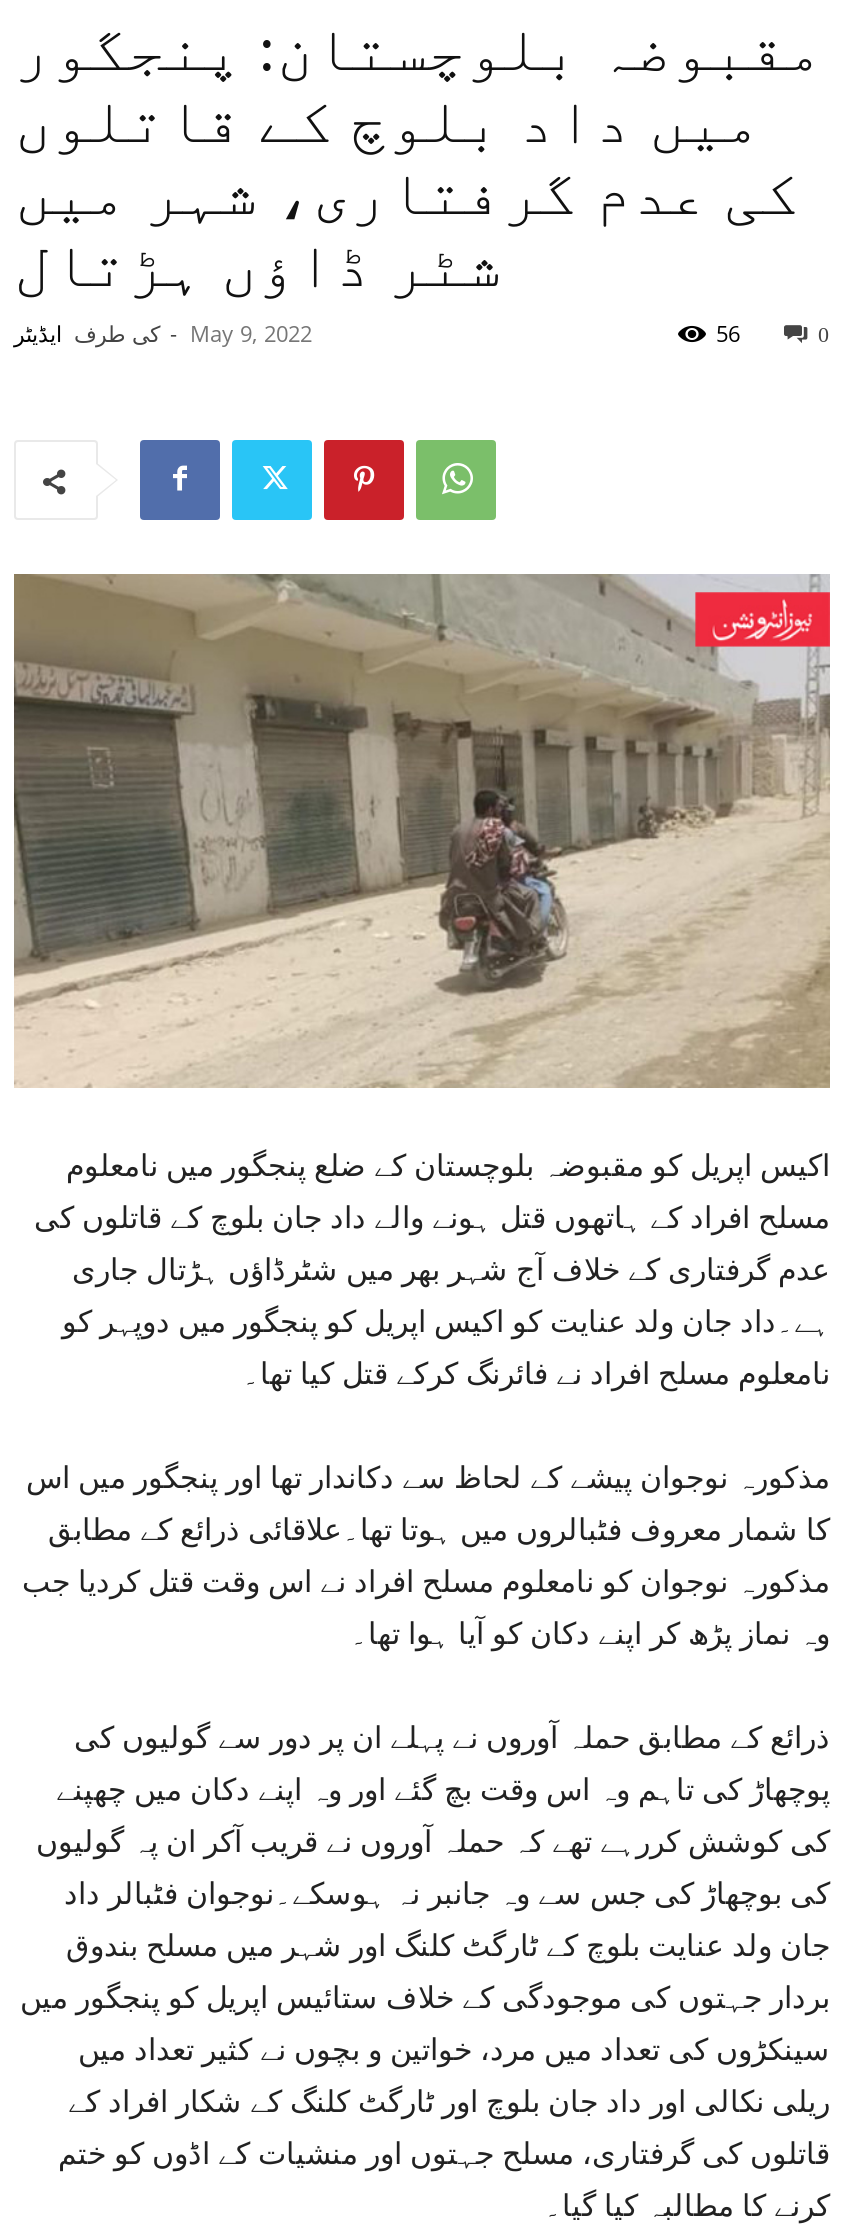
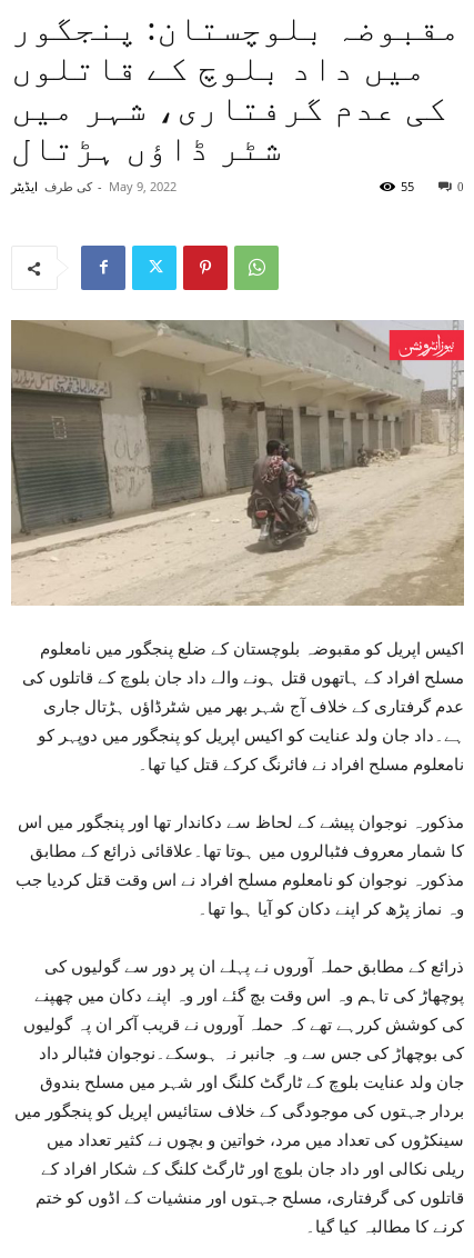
- 56
+ 55
